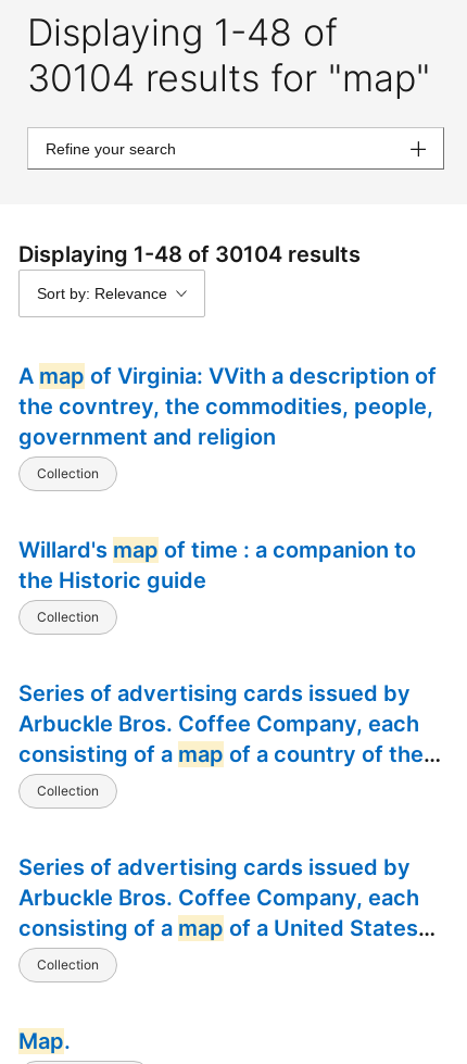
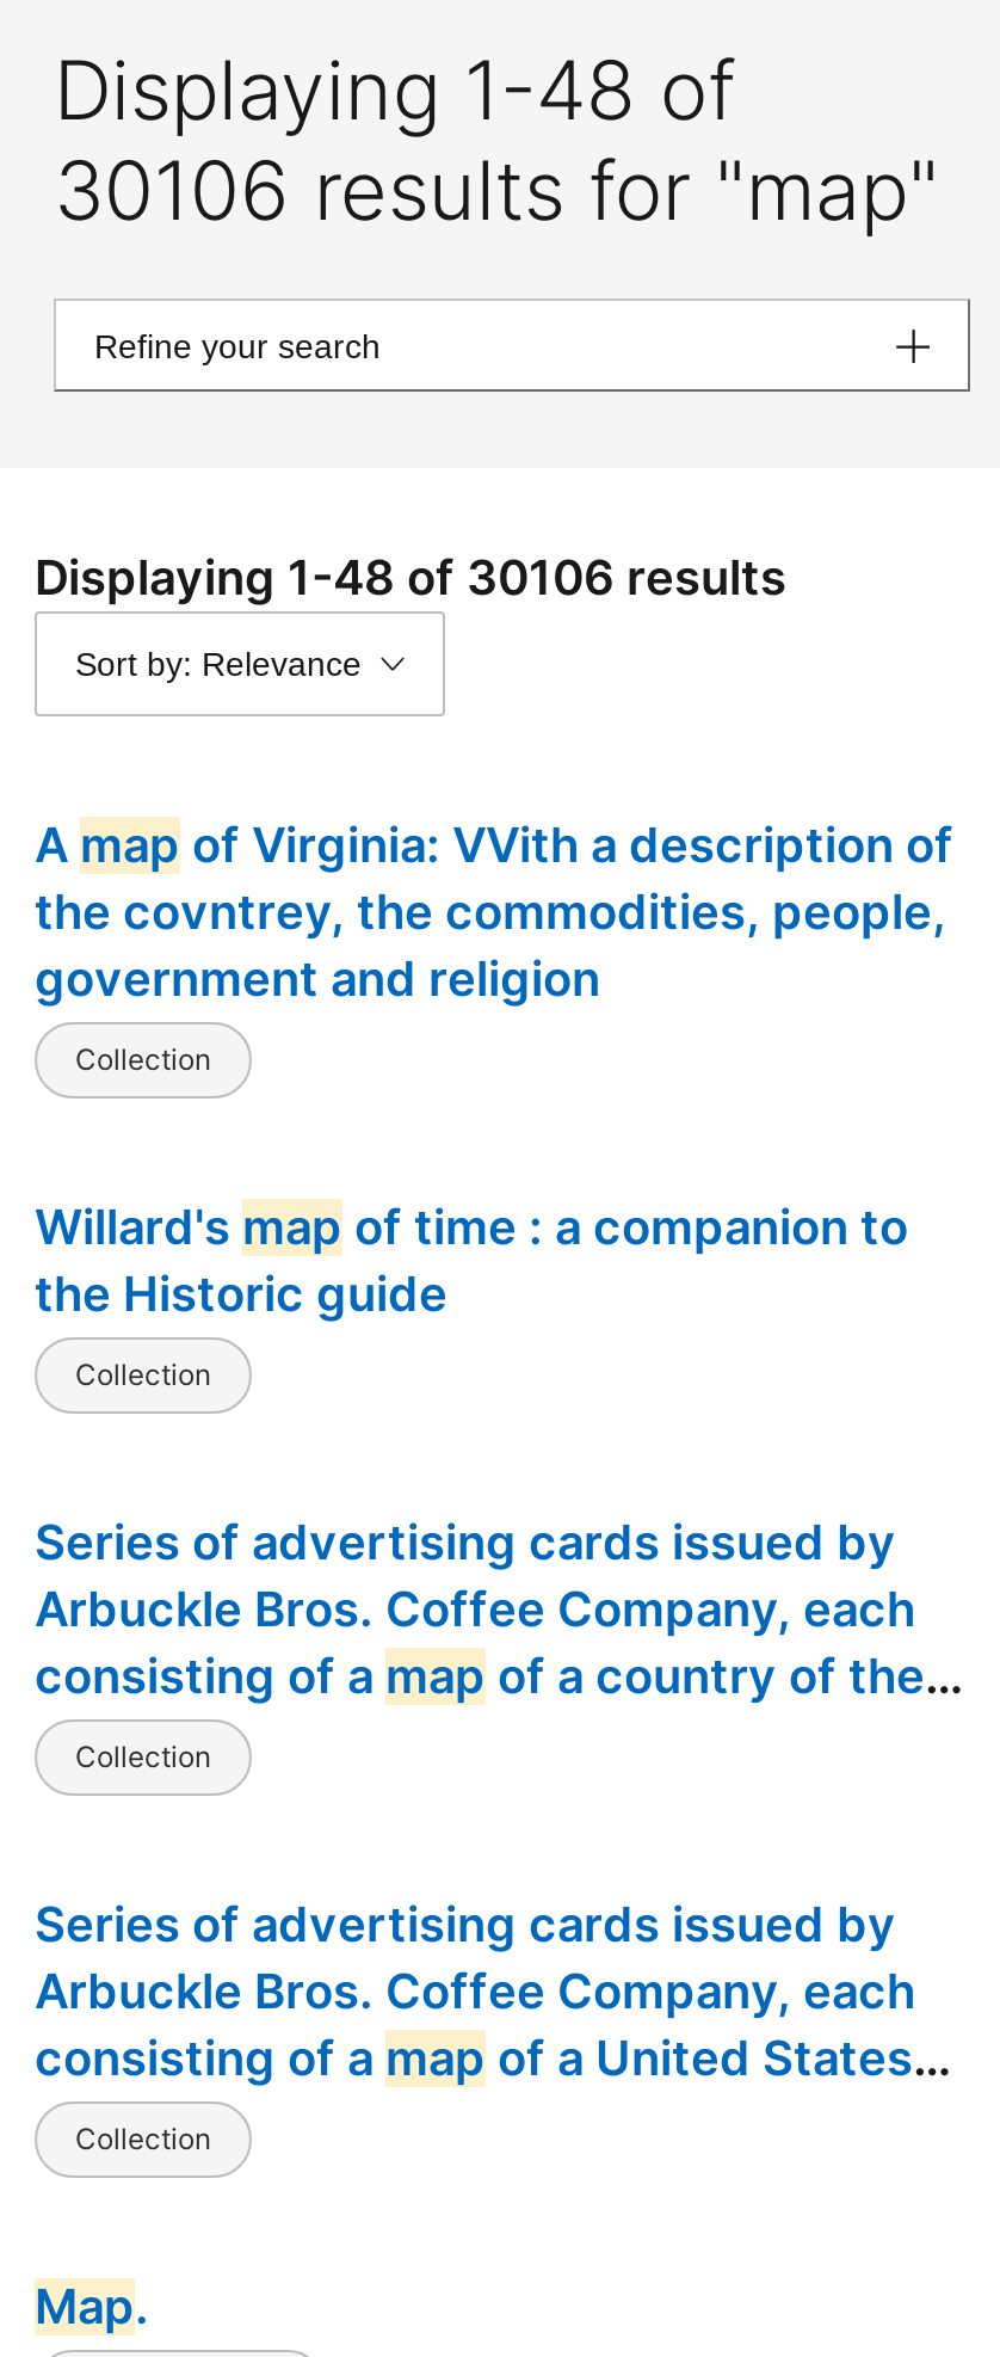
- 30104 results for "map"
+ 30106 results for "map"

- Displaying 1-48 of 30104 results
+ Displaying 1-48 of 30106 results
